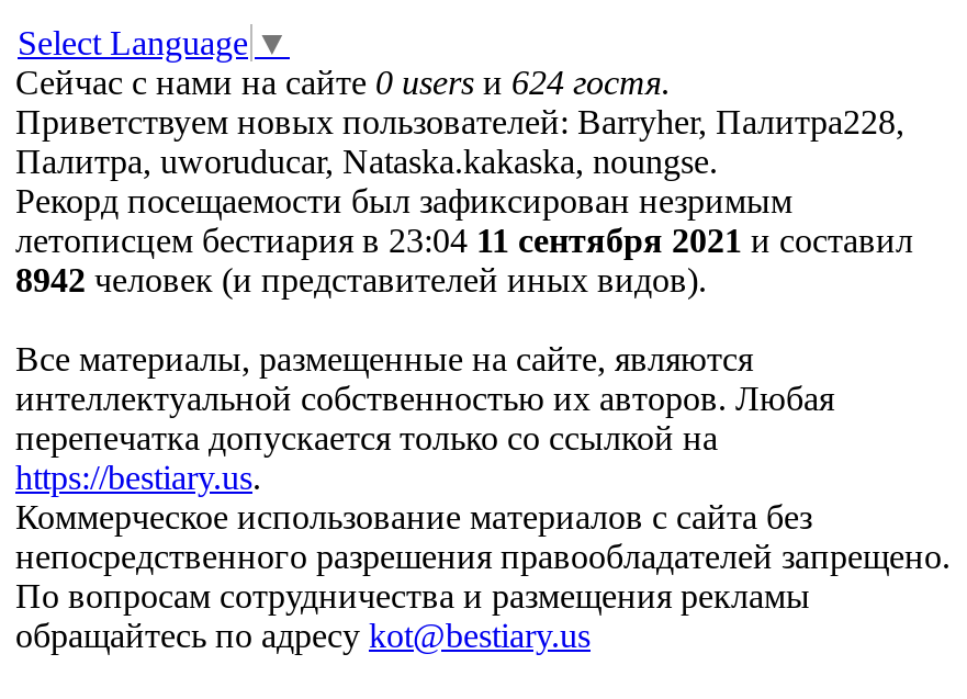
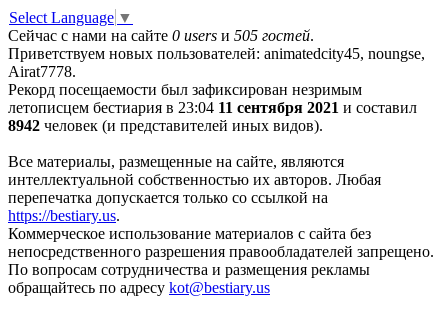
- Сейчас с нами на сайте 0 users и 624 гостя.
- Приветствуем новых пользователей: Barryher, Палитра228,
- Палитра, uworuducar, Nataska.kakaska, noungse.
+ Сейчас с нами на сайте 0 users и 505 гостей.
+ Приветствуем новых пользователей: animatedcity45, noungse,
+ Airat7778.
